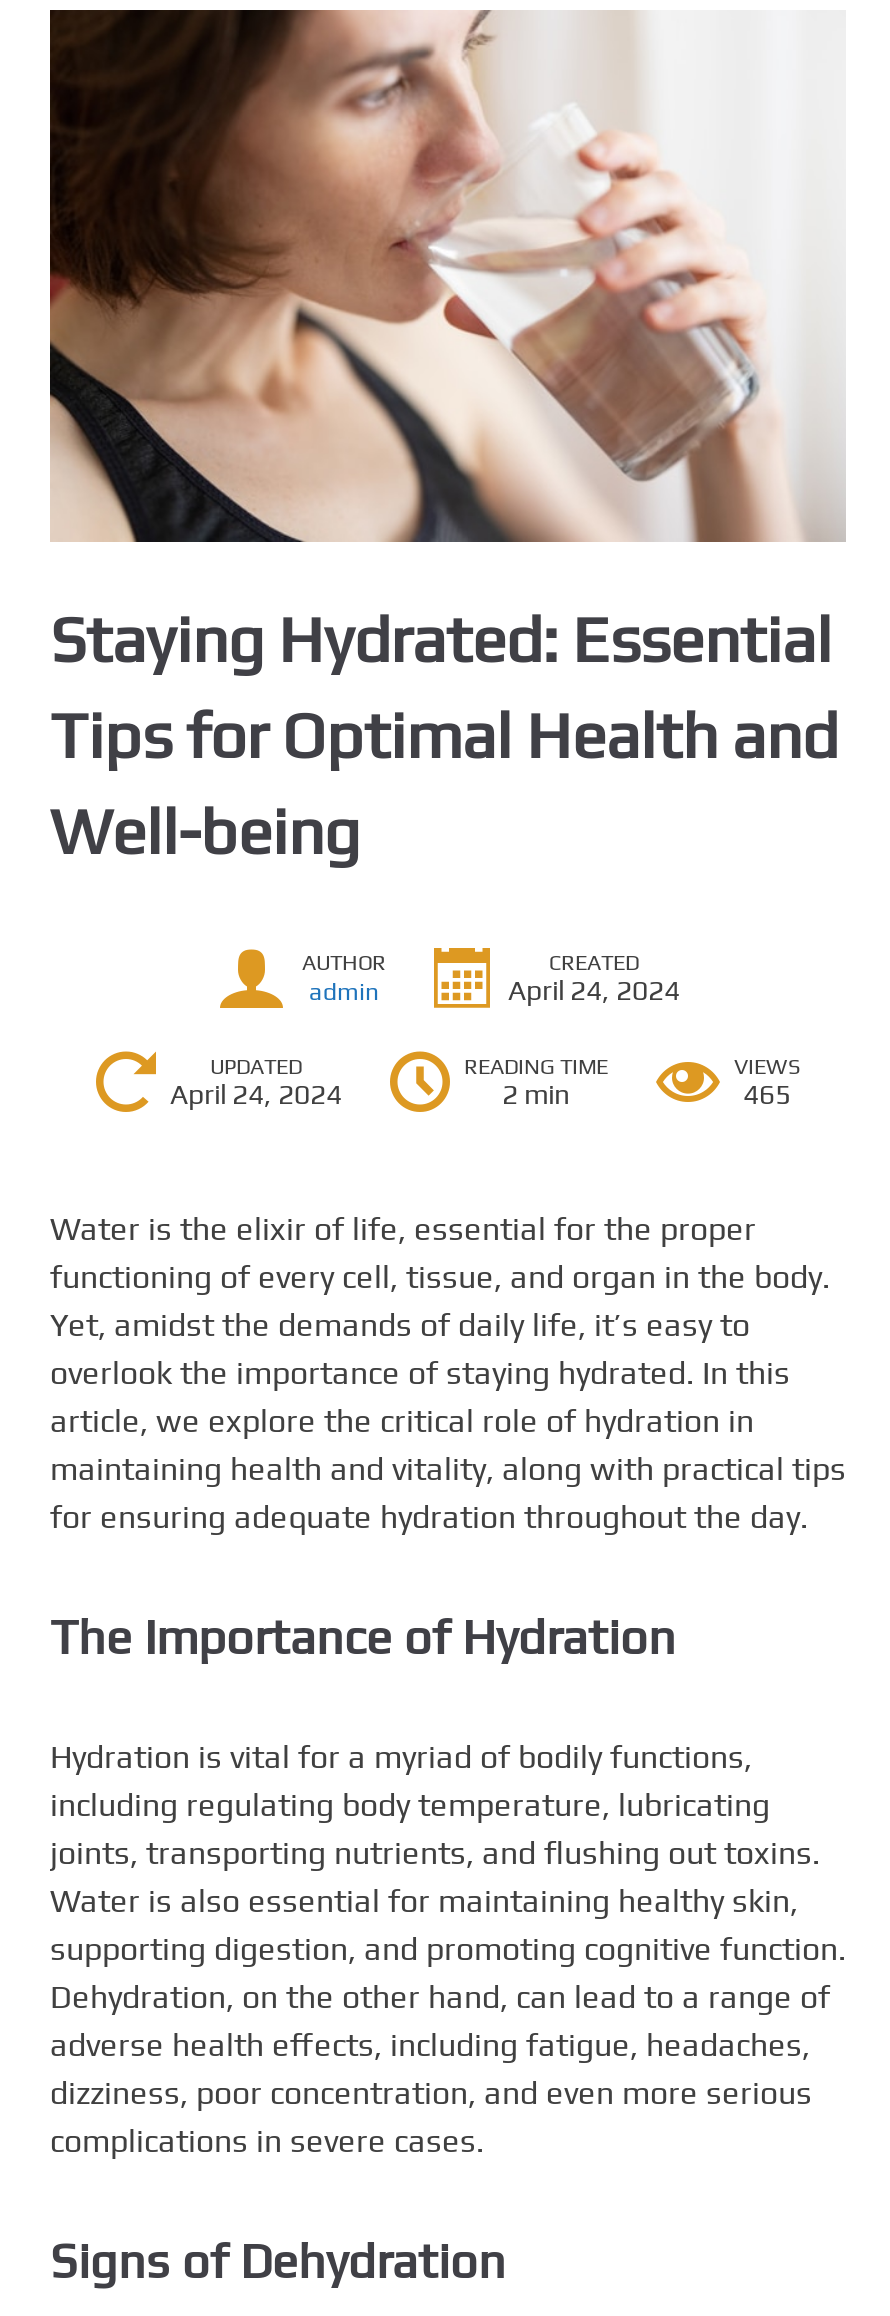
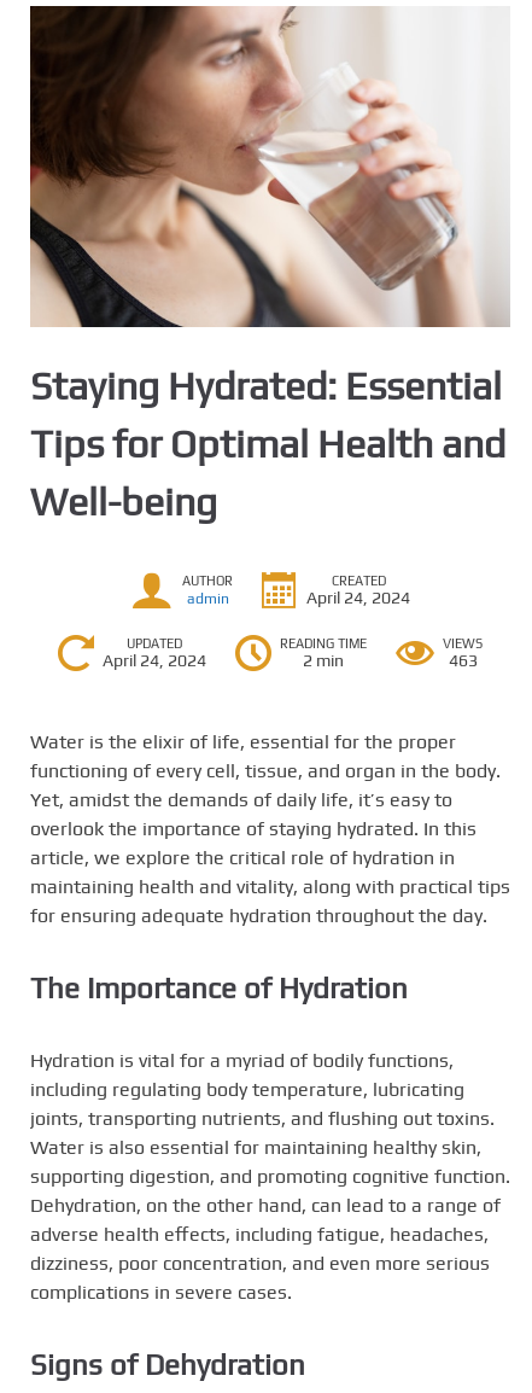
- 465
+ 463
